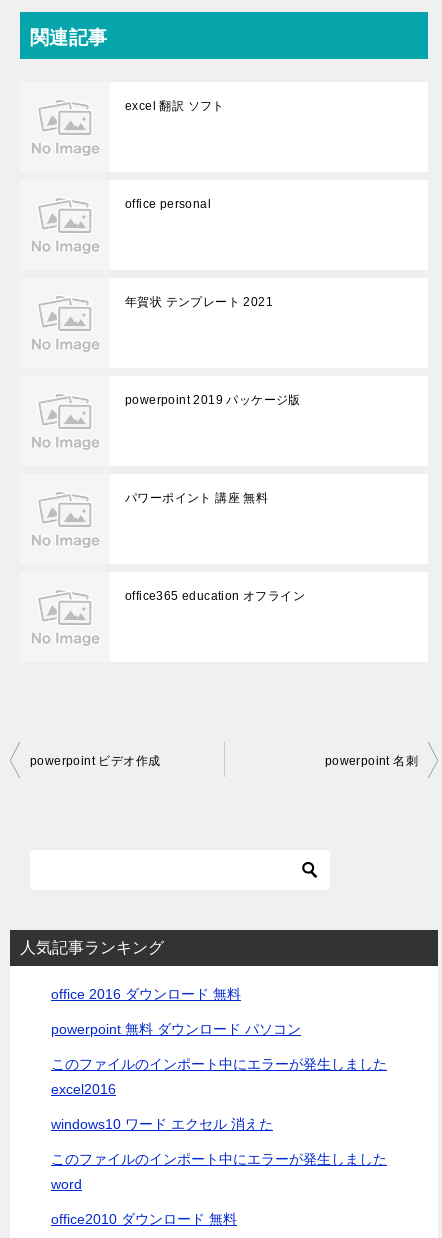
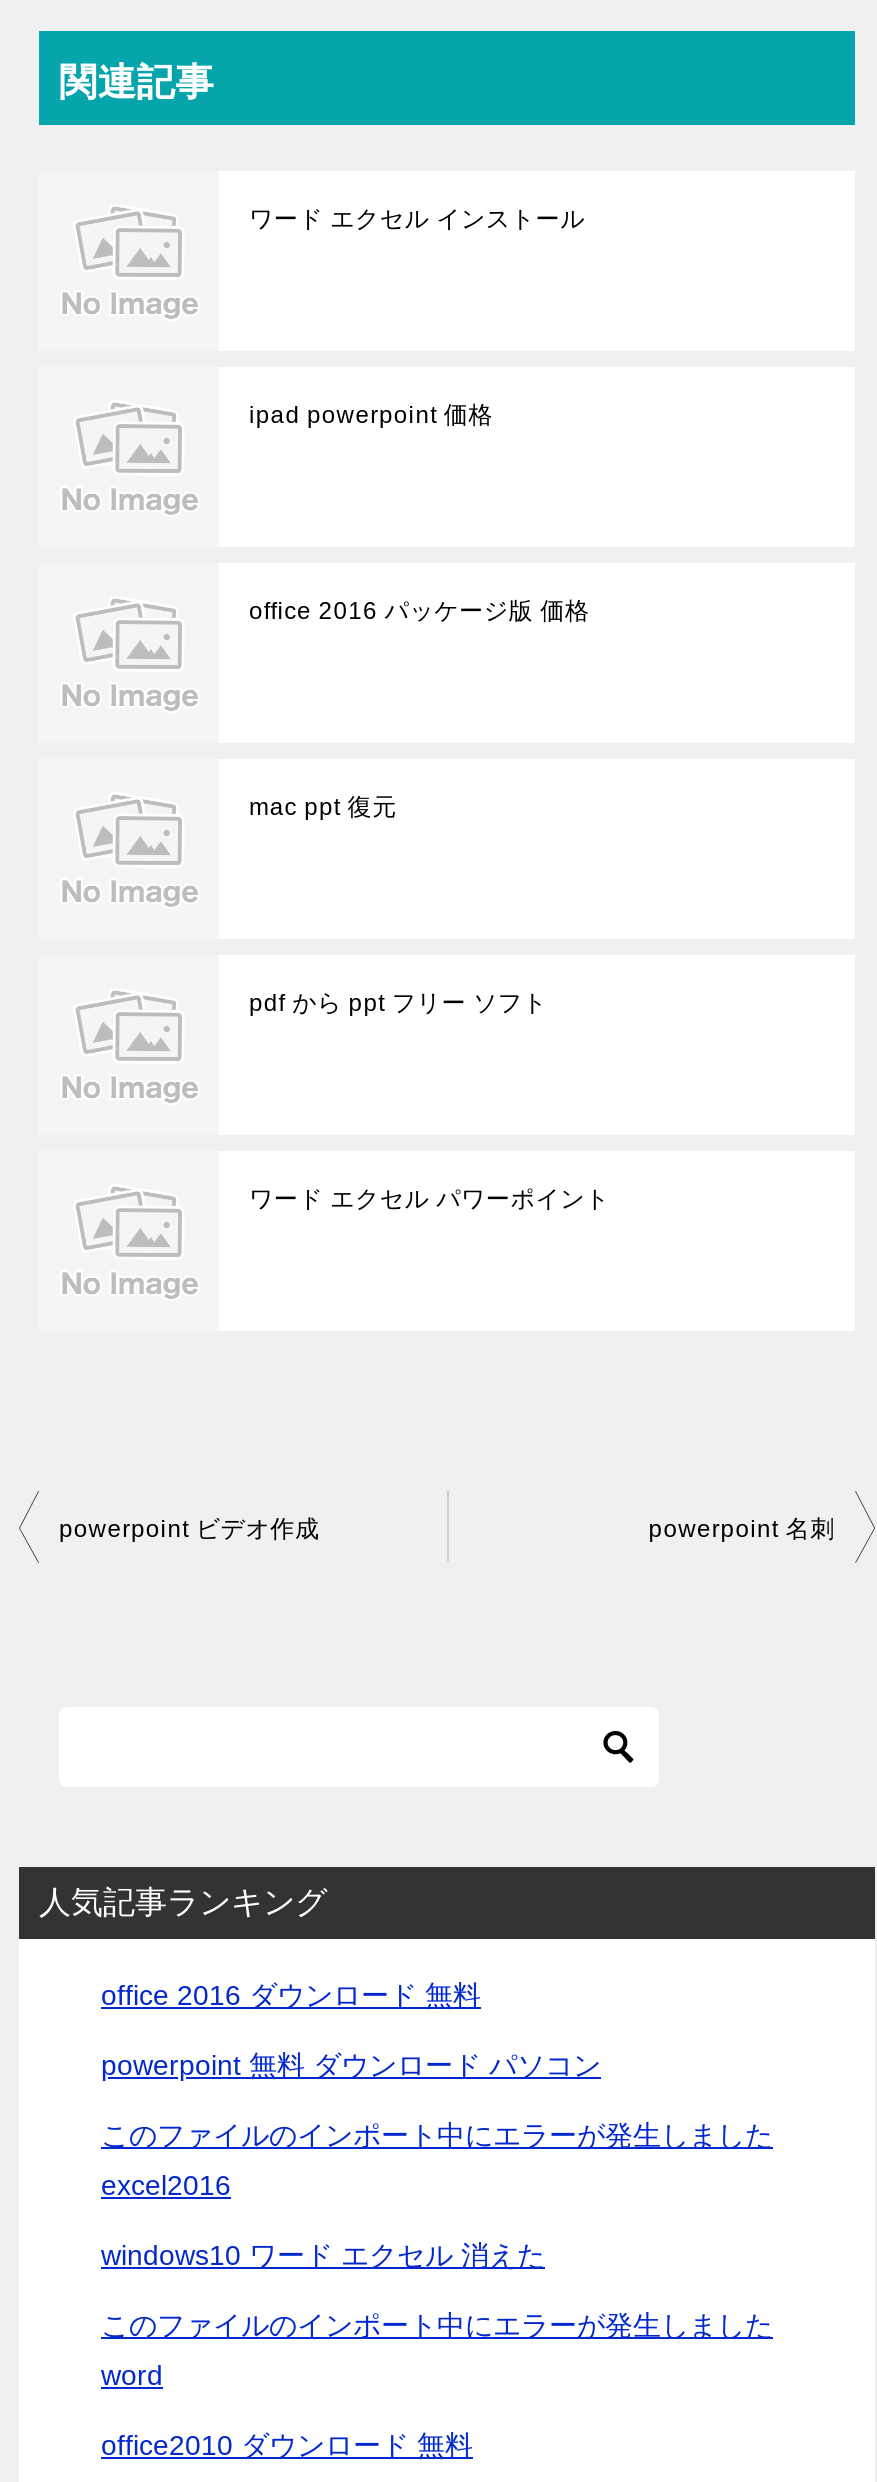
- excel 翻訳 ソフト
+ ワード エクセル インストール

- office personal
+ ipad powerpoint 価格

- 年賀状 テンプレート 2021
+ office 2016 パッケージ版 価格

- powerpoint 2019 パッケージ版
+ mac ppt 復元

- パワーポイント 講座 無料
+ pdf から ppt フリー ソフト

- office365 education オフライン
+ ワード エクセル パワーポイント
